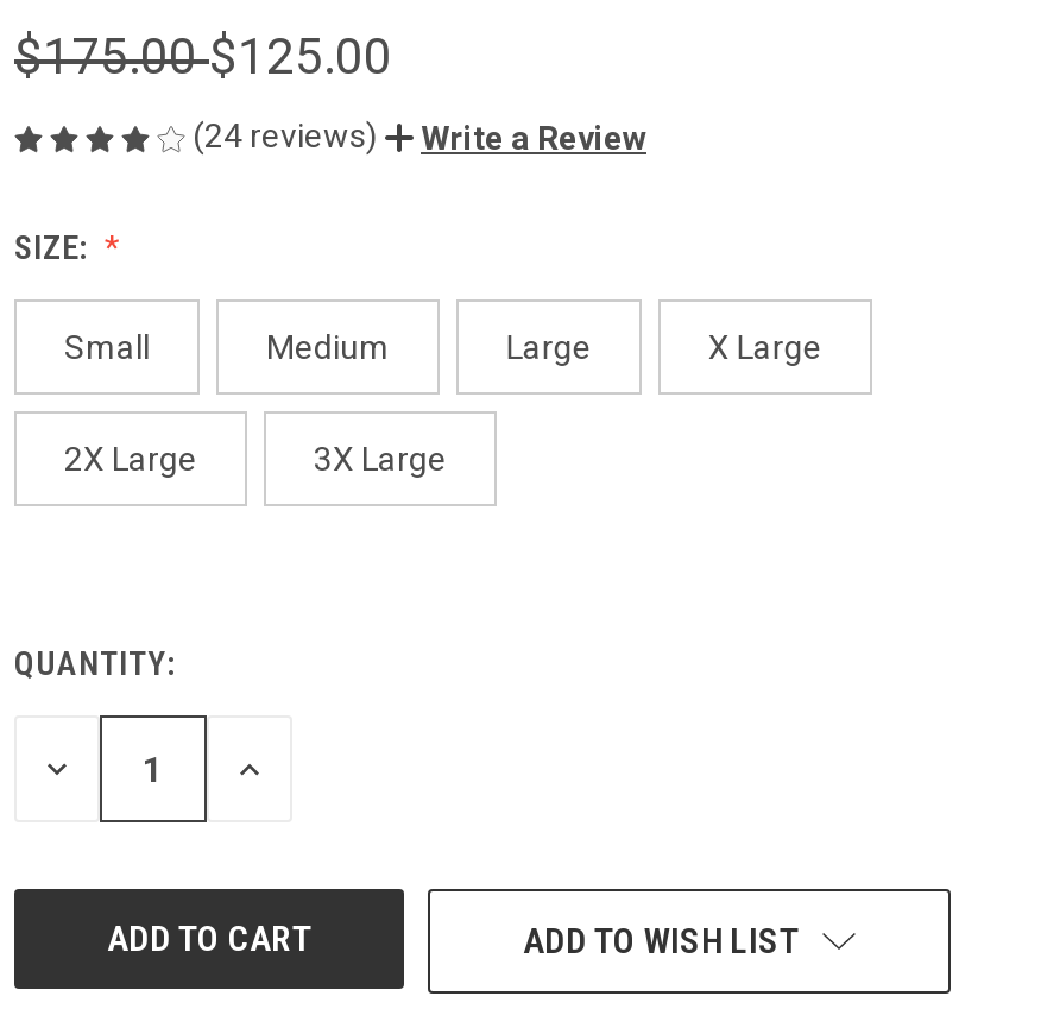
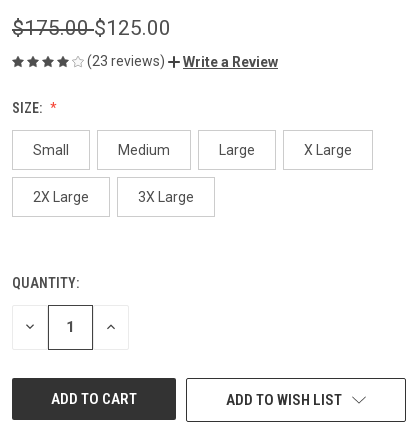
- (24 reviews) Write a Review
+ (23 reviews) Write a Review
